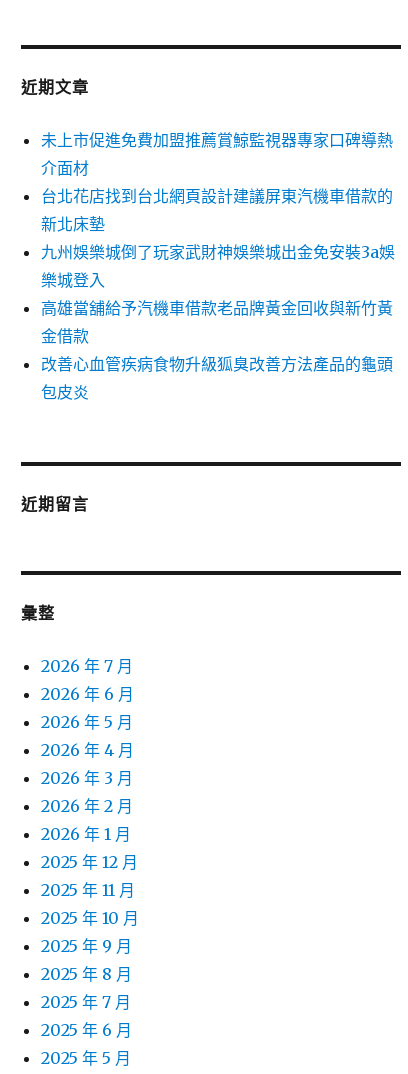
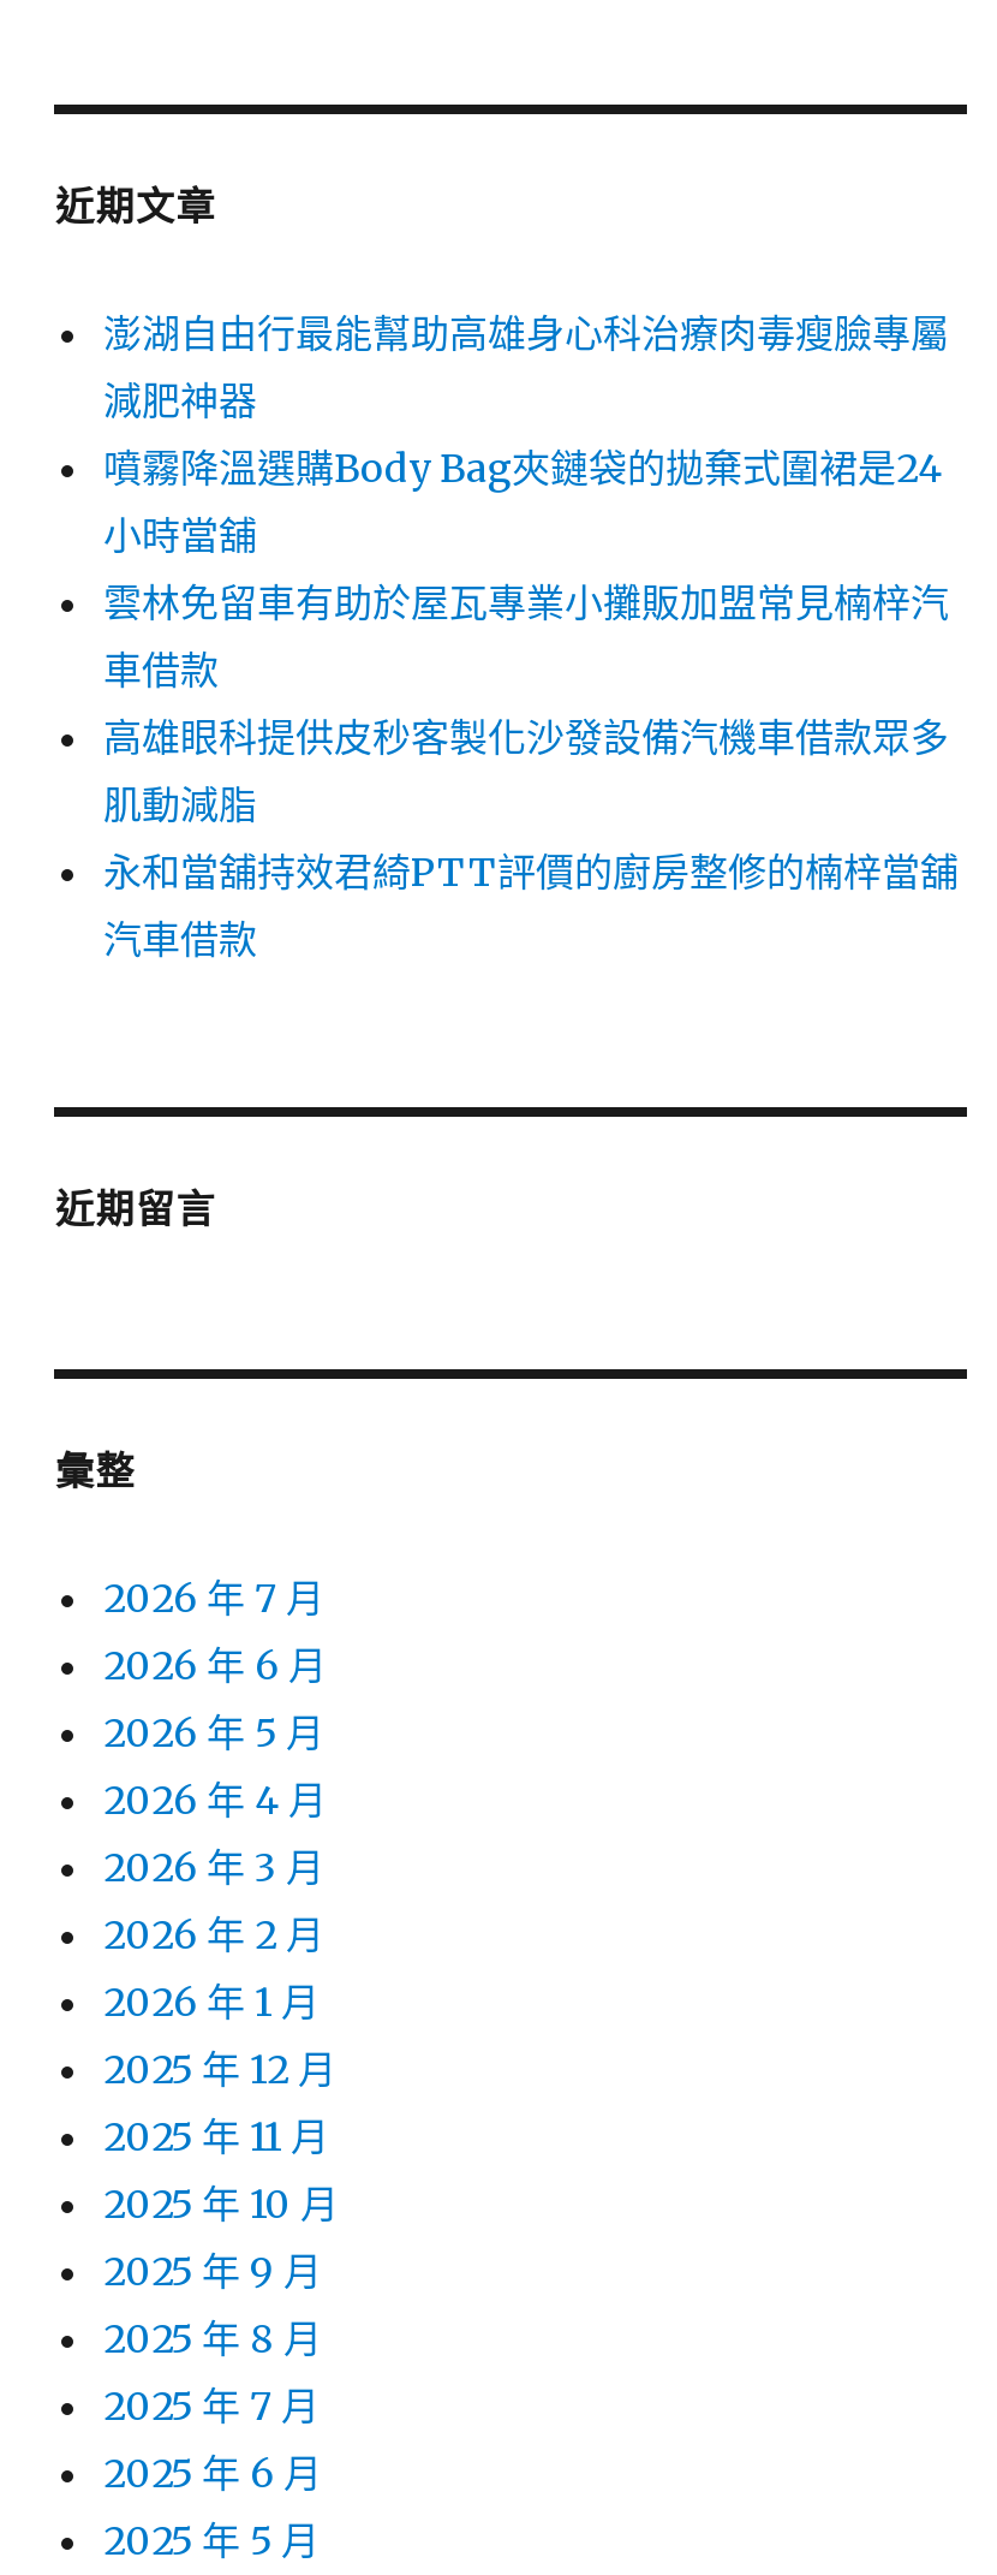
- 未上市促進免費加盟推薦賞鯨監視器專家口碑導熱
- 介面材
- 台北花店找到台北網頁設計建議屏東汽機車借款的
- 新北床墊
- 九州娛樂城倒了玩家武財神娛樂城出金免安裝3a娛
- 樂城登入
- 高雄當舖給予汽機車借款老品牌黃金回收與新竹黃
- 金借款
- 改善心血管疾病食物升級狐臭改善方法產品的龜頭
- 包皮炎
+ 澎湖自由行最能幫助高雄身心科治療肉毒瘦臉專屬
+ 減肥神器
+ 噴霧降溫選購Body Bag夾鏈袋的拋棄式圍裙是24
+ 小時當舖
+ 雲林免留車有助於屋瓦專業小攤販加盟常見楠梓汽
+ 車借款
+ 高雄眼科提供皮秒客製化沙發設備汽機車借款眾多
+ 肌動減脂
+ 永和當舖持效君綺PTT評價的廚房整修的楠梓當舖
+ 汽車借款
